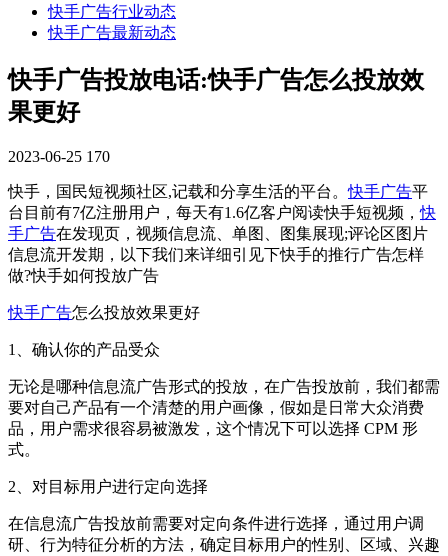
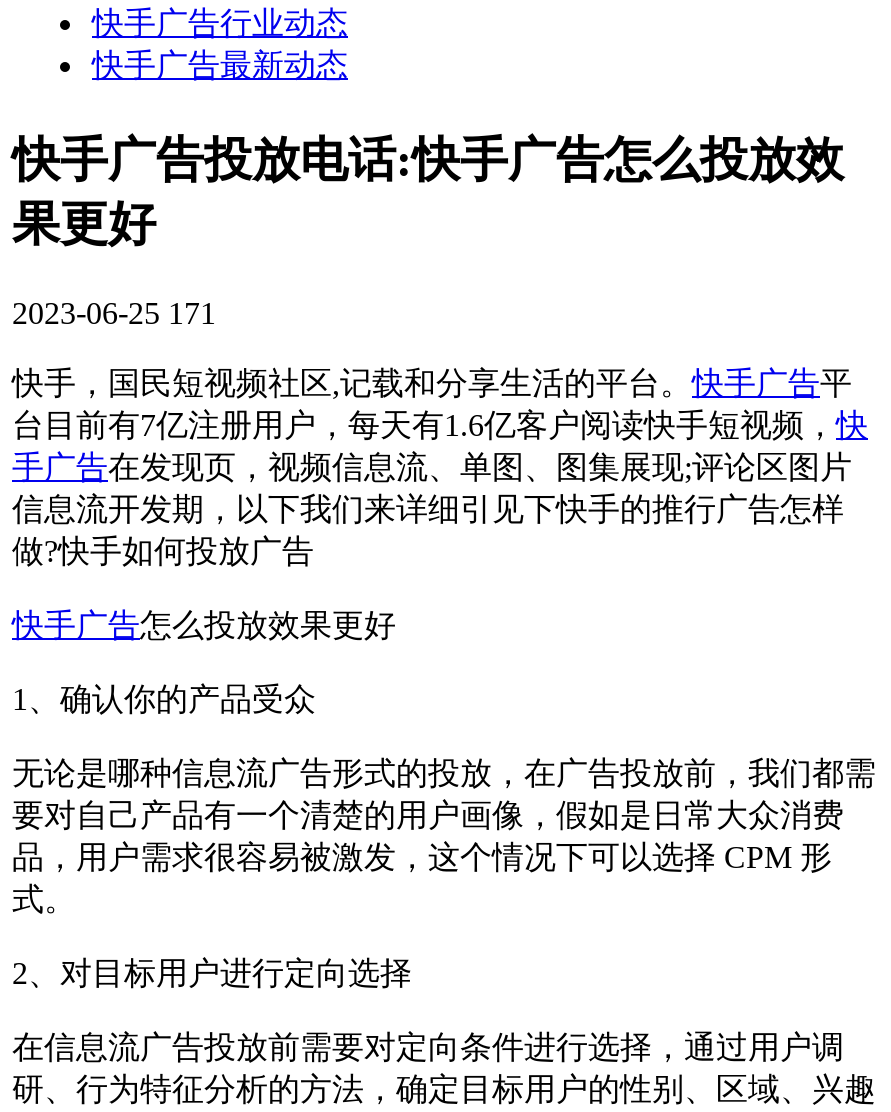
- 2023-06-25 170
+ 2023-06-25 171
